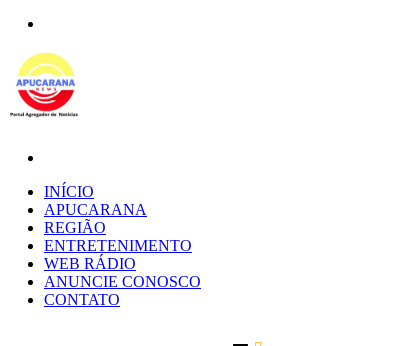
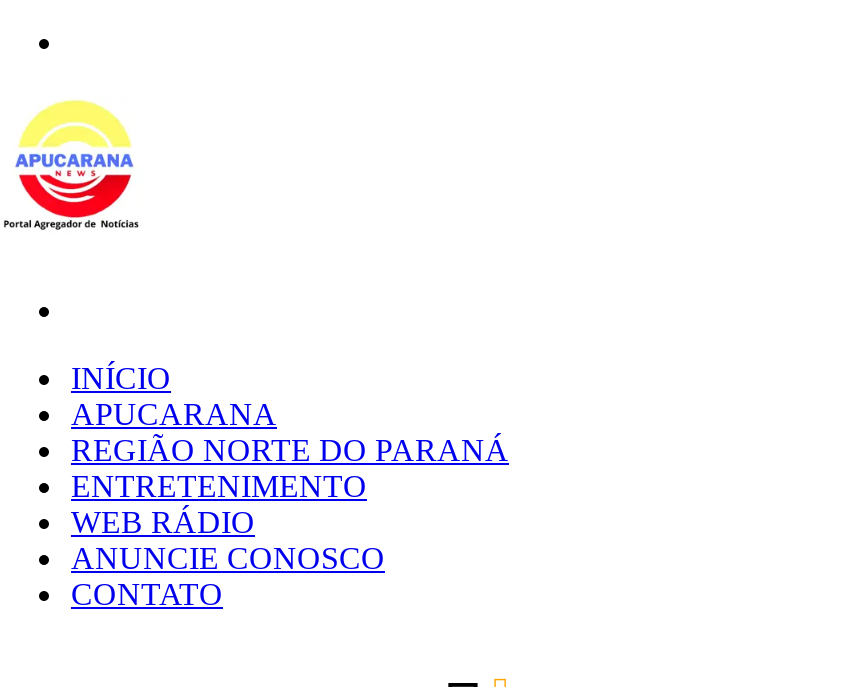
- REGIÃO
+ REGIÃO NORTE DO PARANÁ
